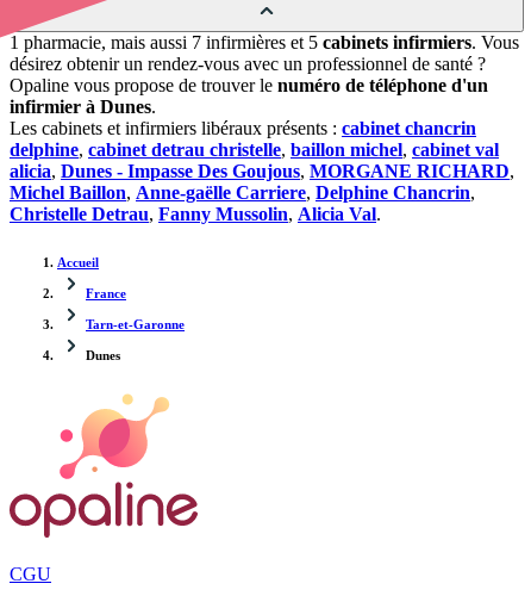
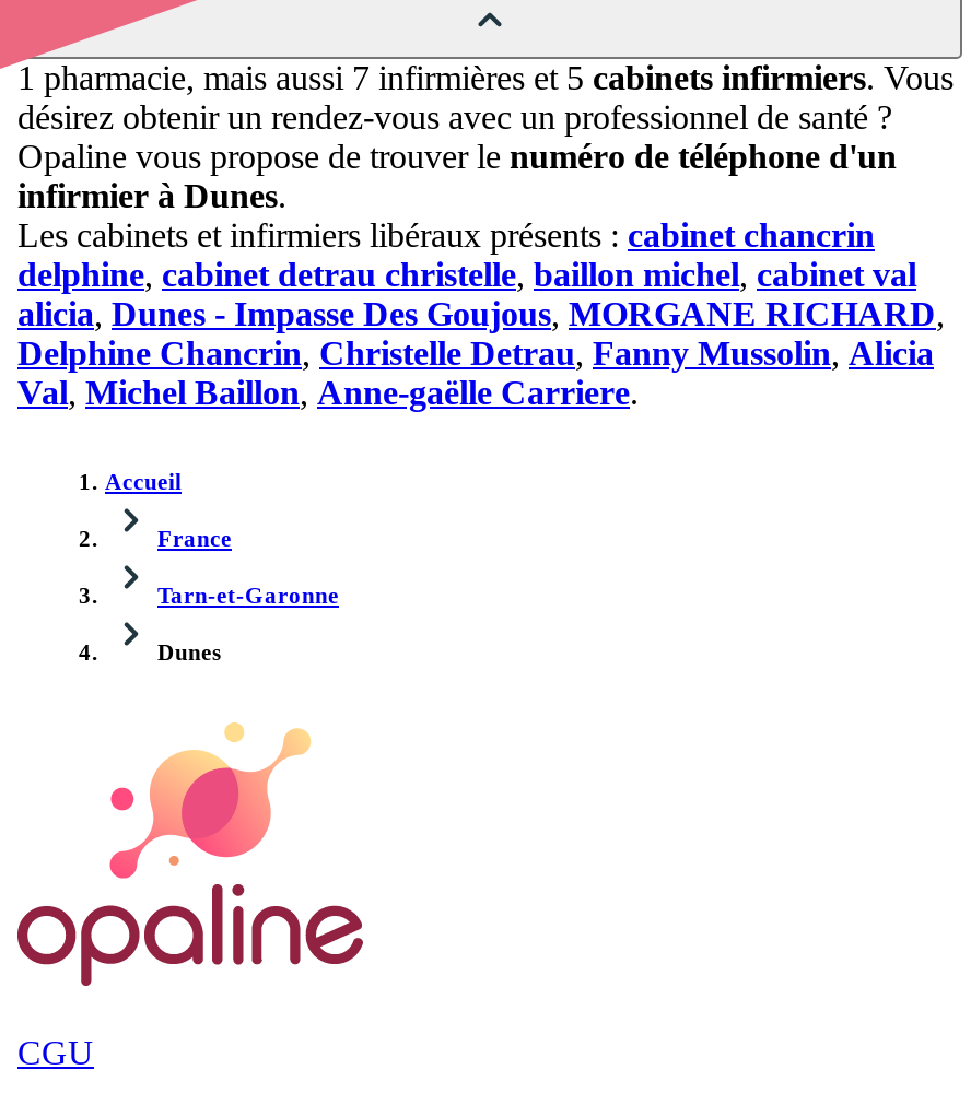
- Michel Baillon, Anne-gaëlle Carriere, Delphine Chancrin,
- Christelle Detrau, Fanny Mussolin, Alicia Val.
+ Delphine Chancrin, Christelle Detrau, Fanny Mussolin, Alicia
+ Val, Michel Baillon, Anne-gaëlle Carriere.
